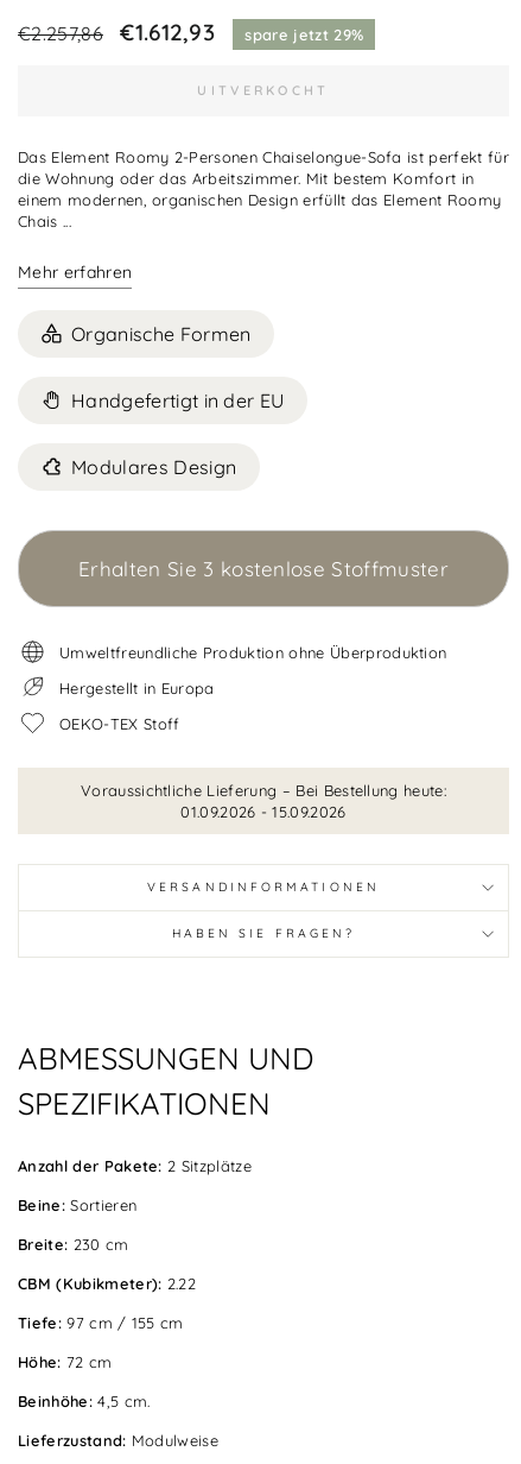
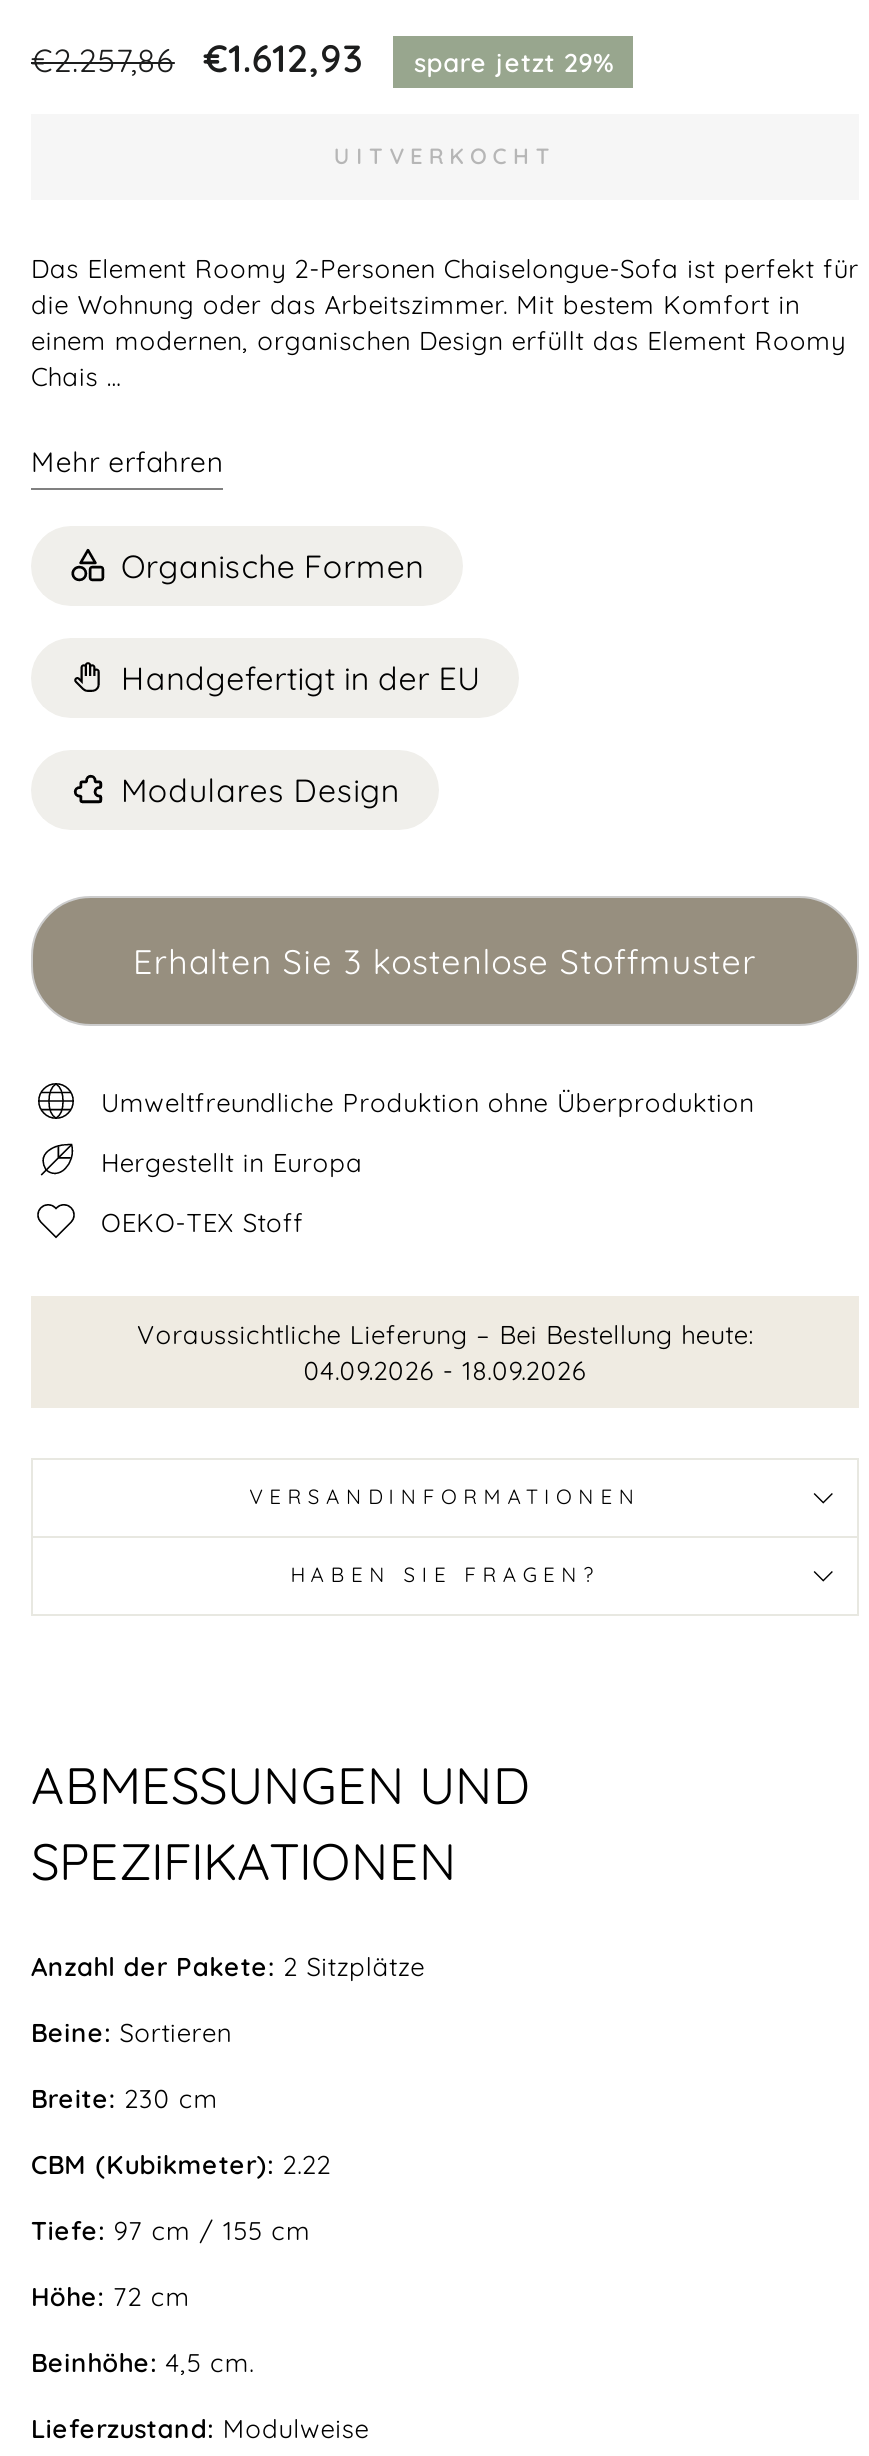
- 01.09.2026 - 15.09.2026
+ 04.09.2026 - 18.09.2026
